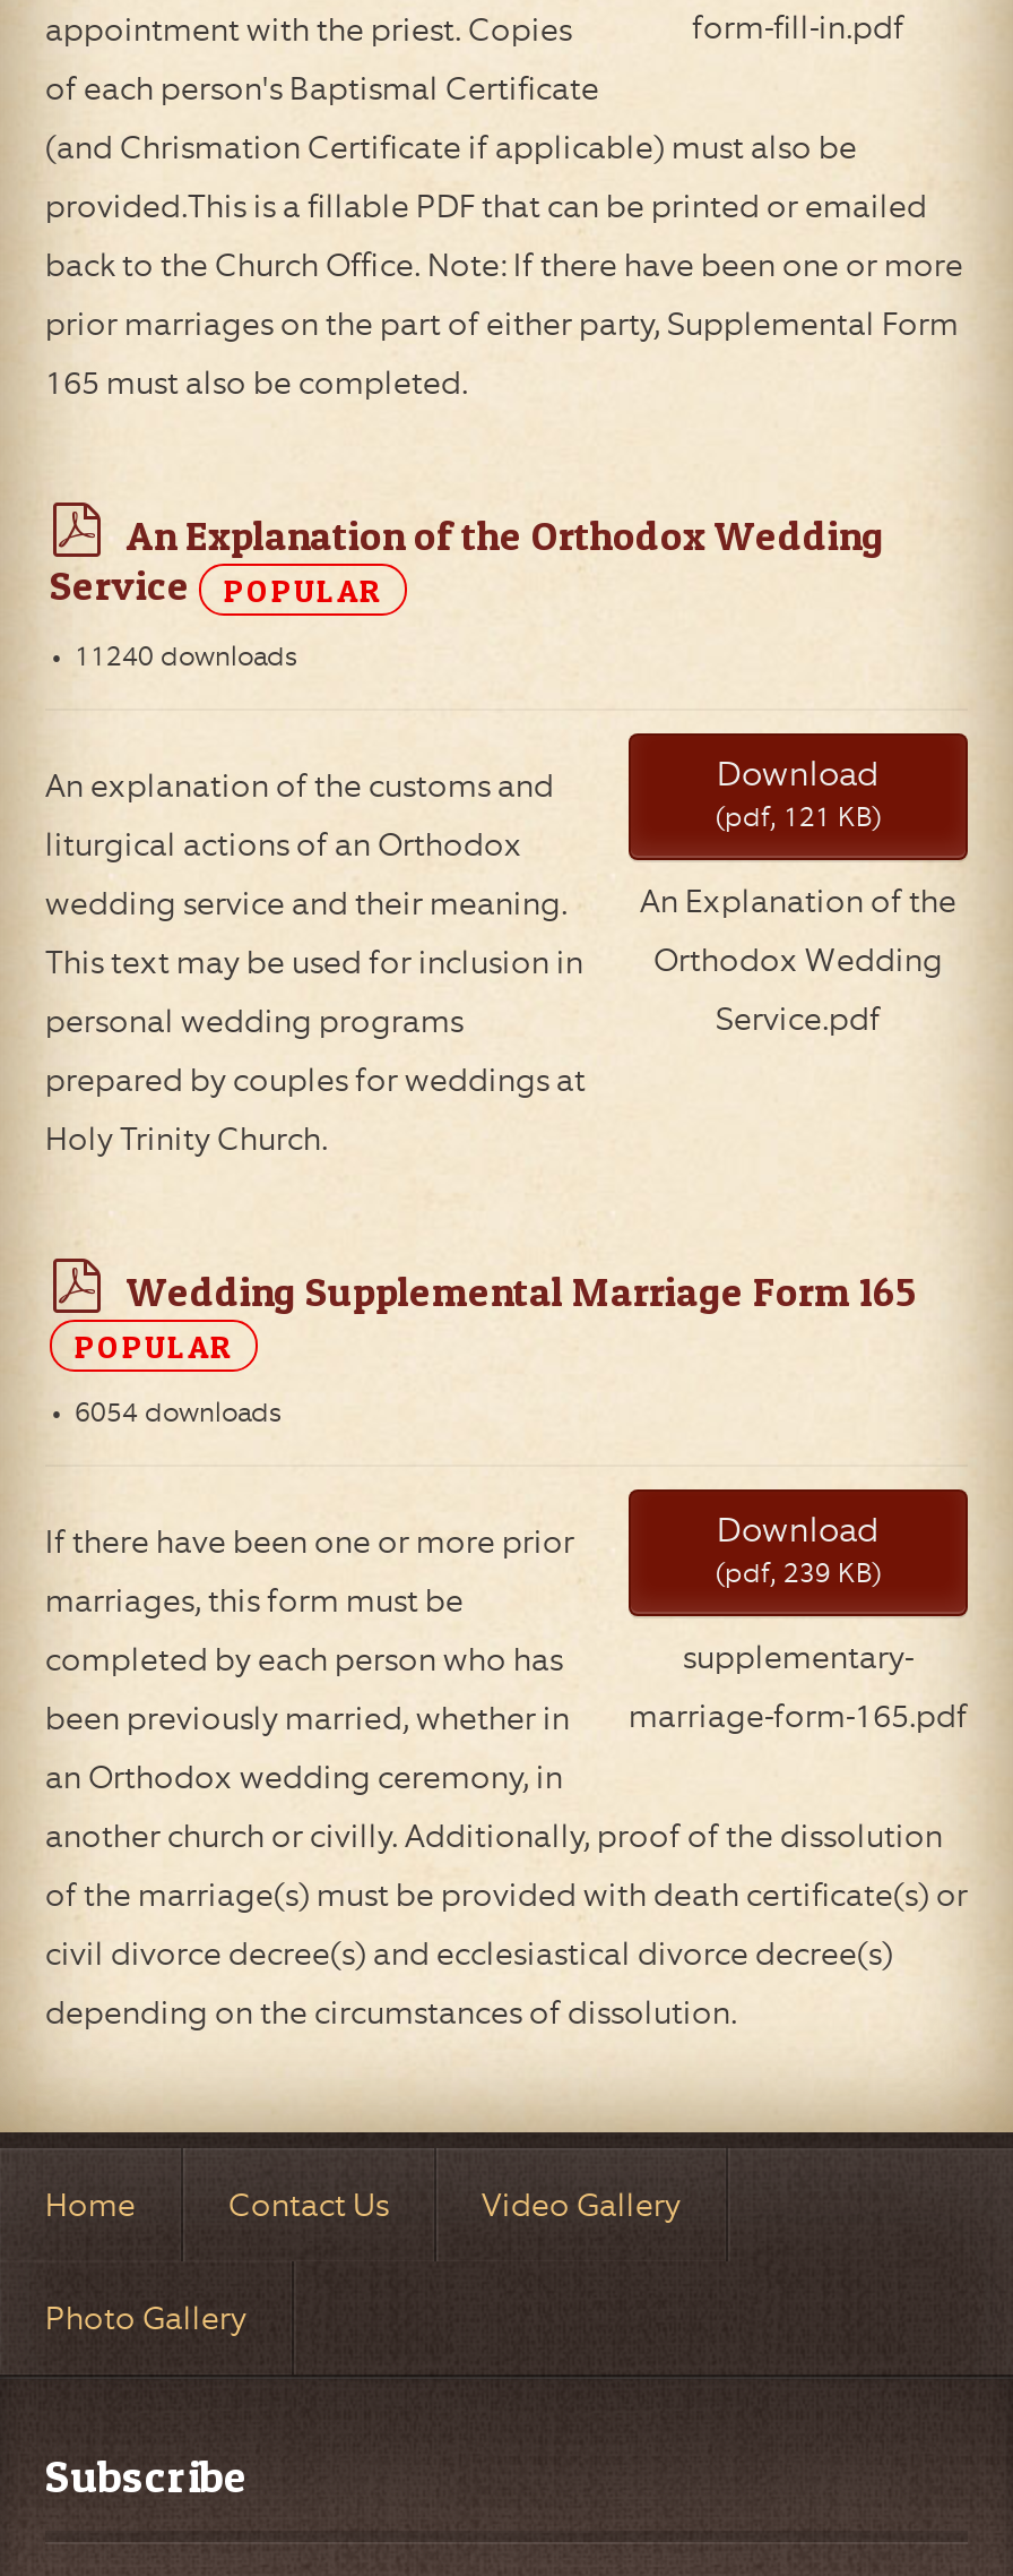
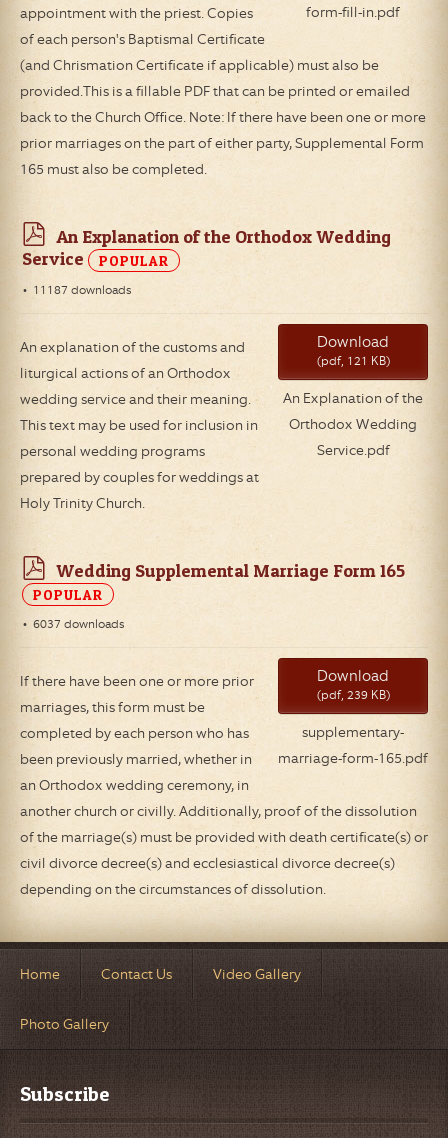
- 11240 downloads
+ 11187 downloads

- 6054 downloads
+ 6037 downloads
